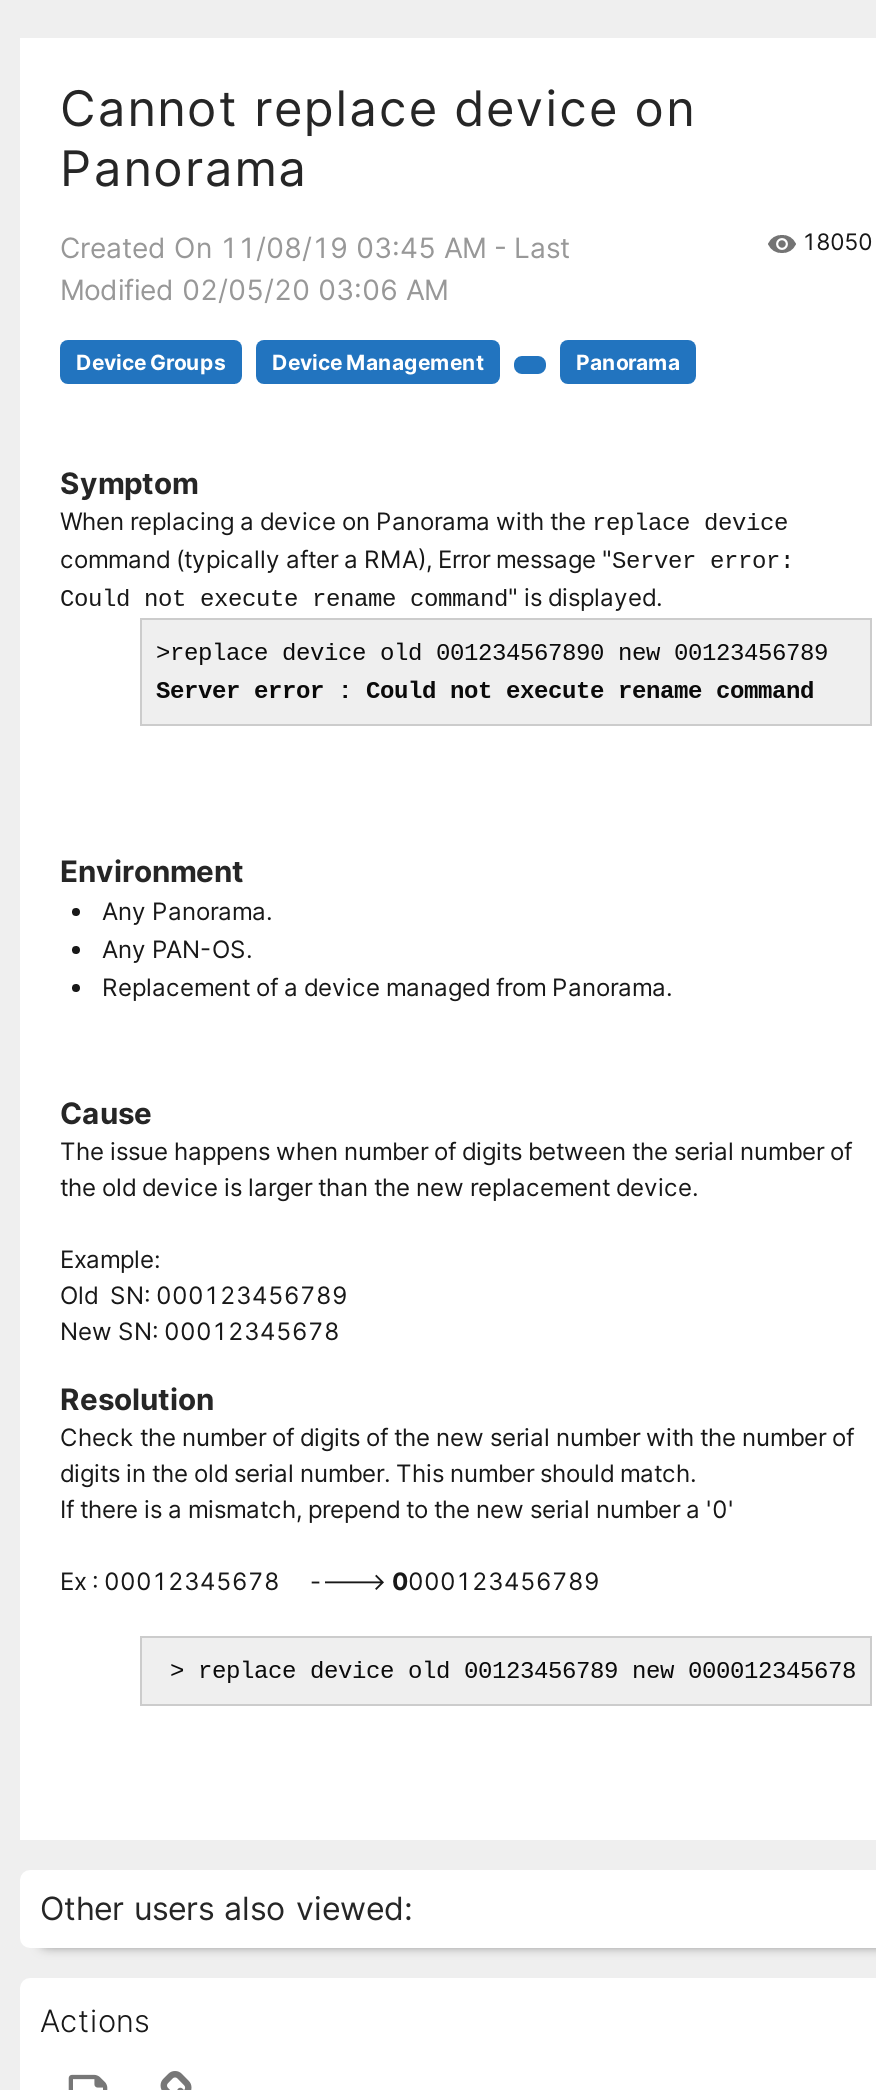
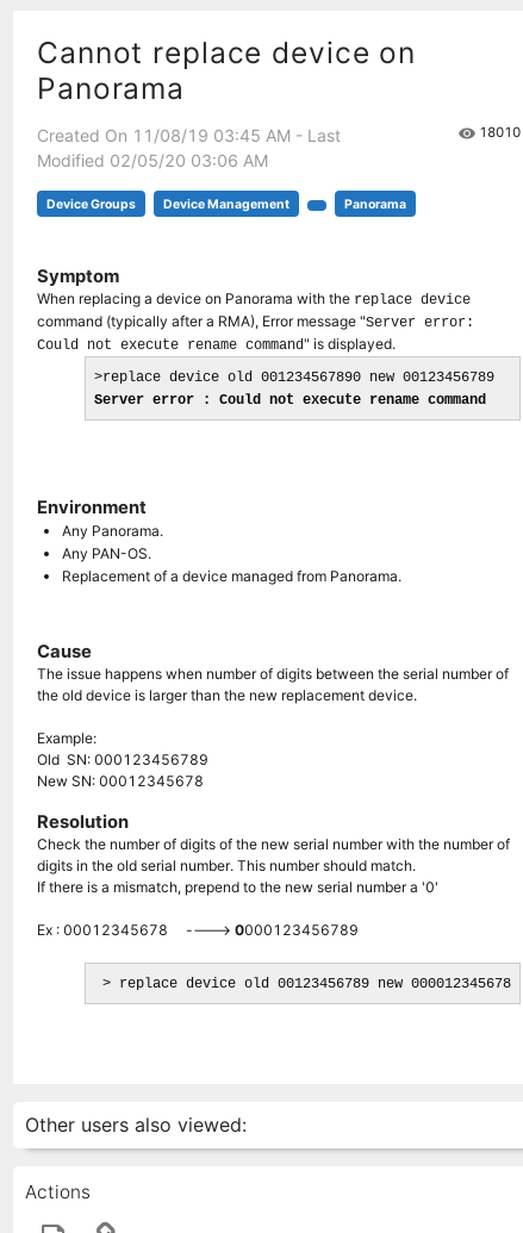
- 18050
+ 18010
